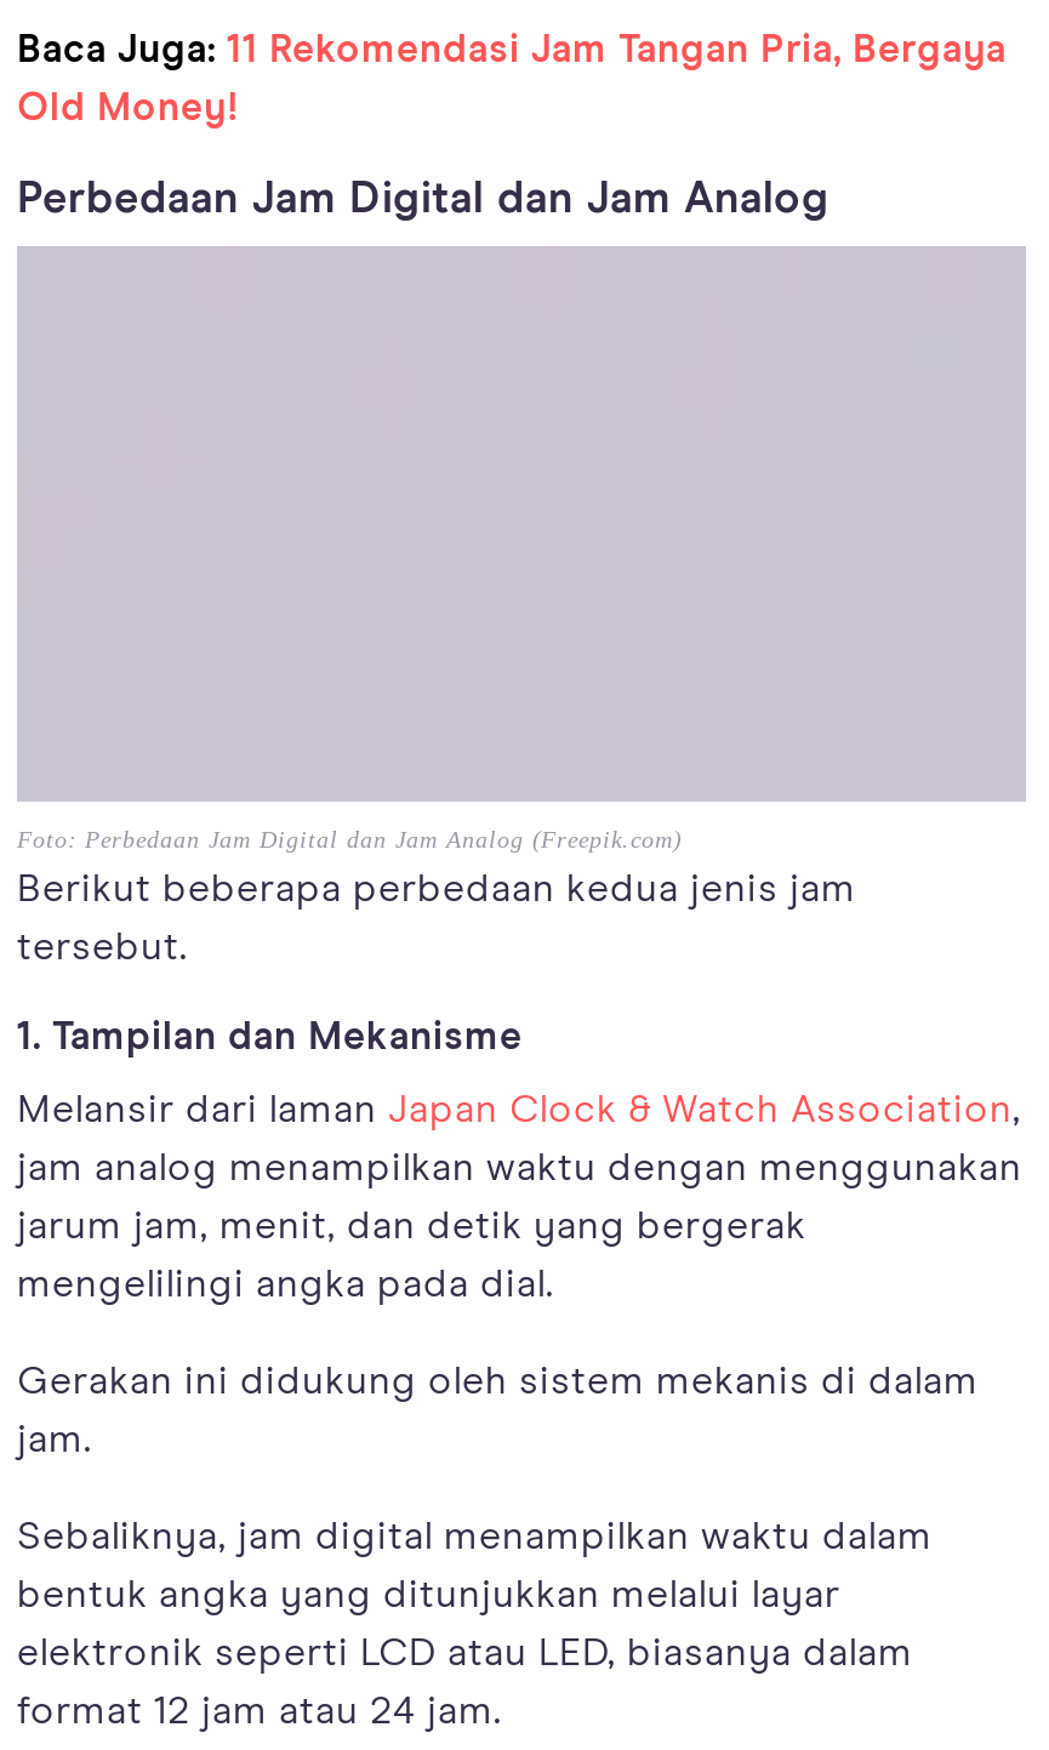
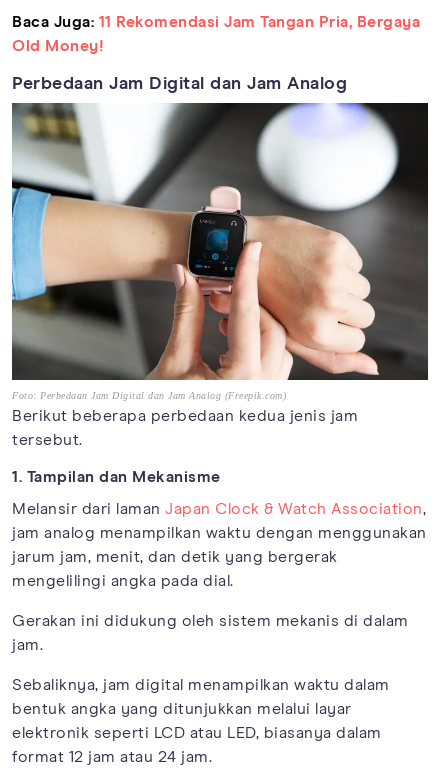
+ [image]
